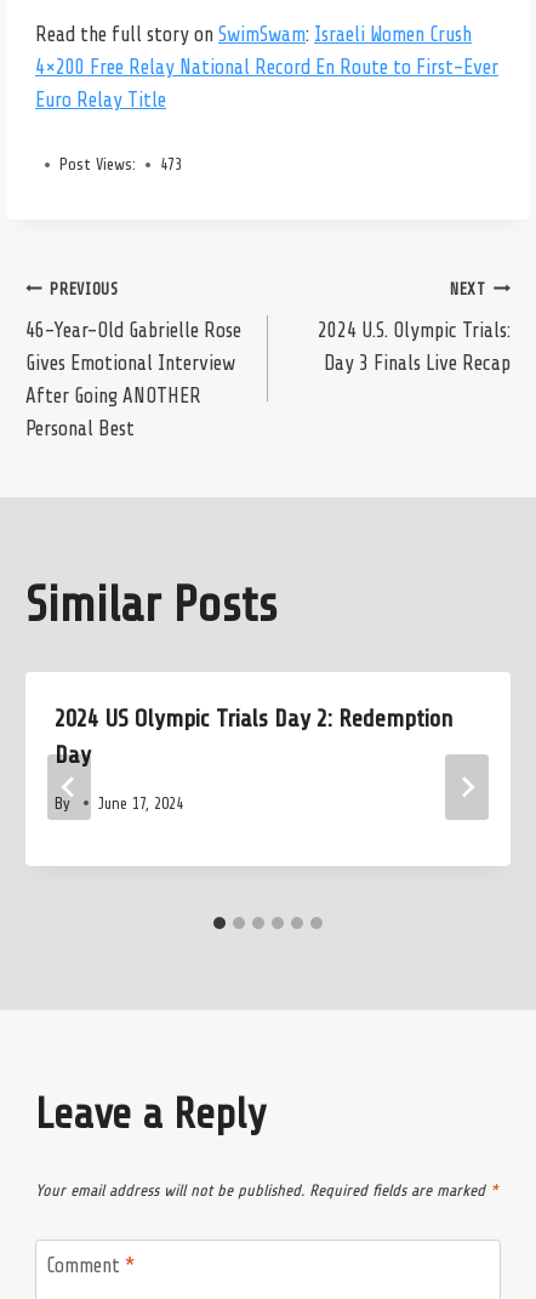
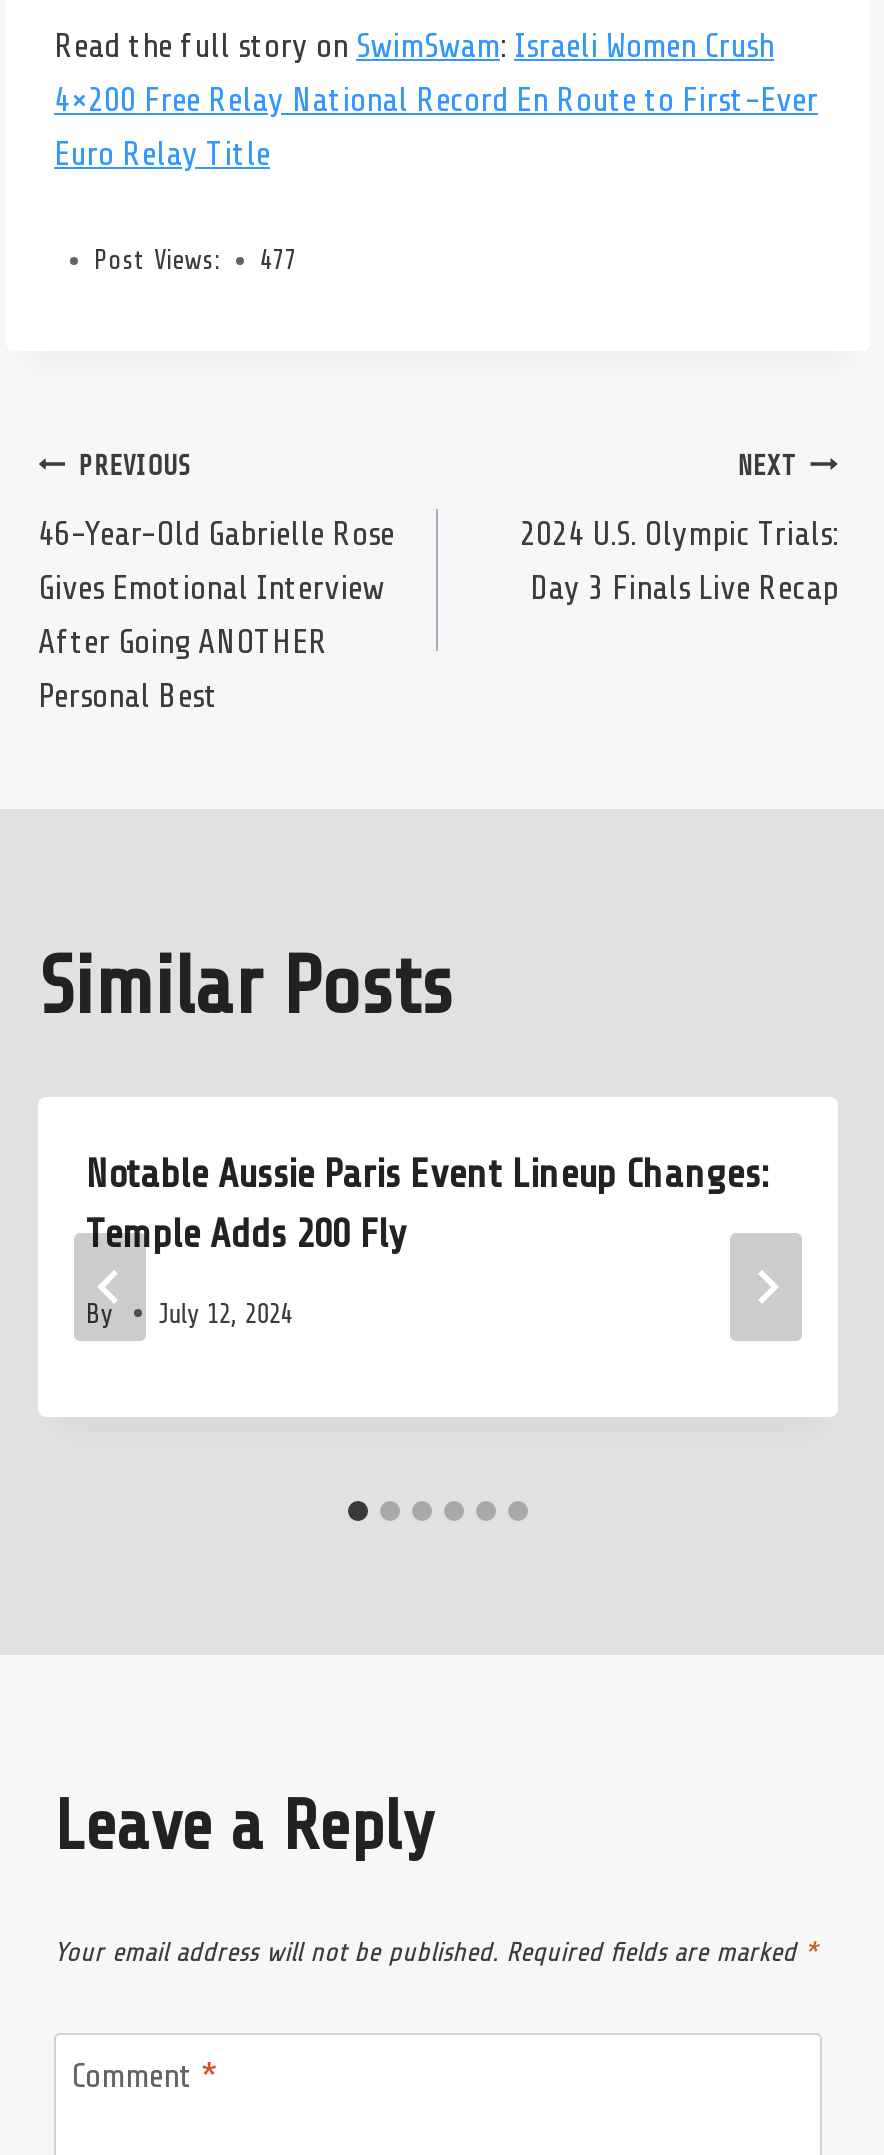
- Post Views: 473
+ Post Views: 477

- 2024 US Olympic Trials Day 2: Redemption
- Day
+ Notable Aussie Paris Event Lineup Changes:
+ Temple Adds 200 Fly

- By June 17, 2024
+ By July 12, 2024
